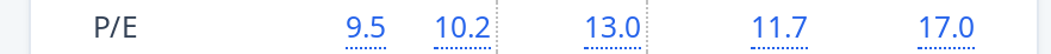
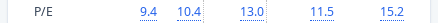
- 9.5
+ 9.4

- 10.2
+ 10.4

- 11.7
+ 11.5

- 17.0
+ 15.2
